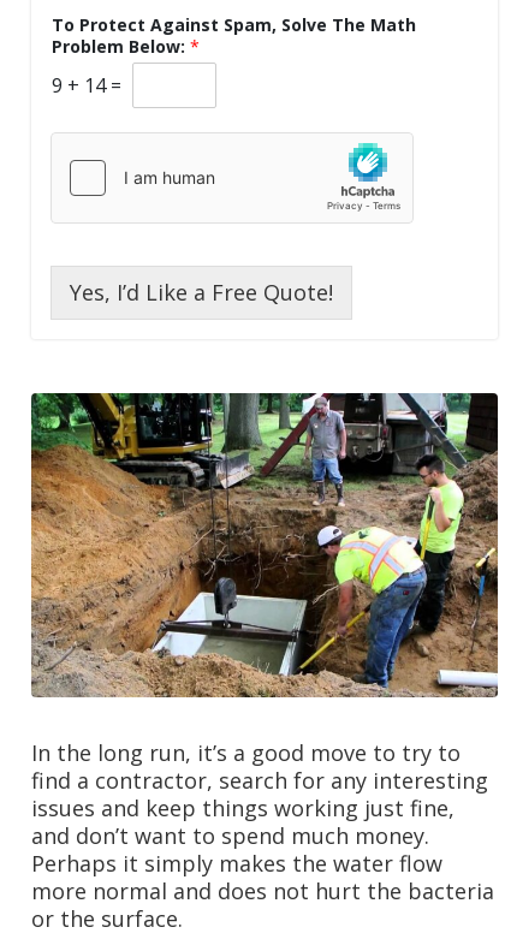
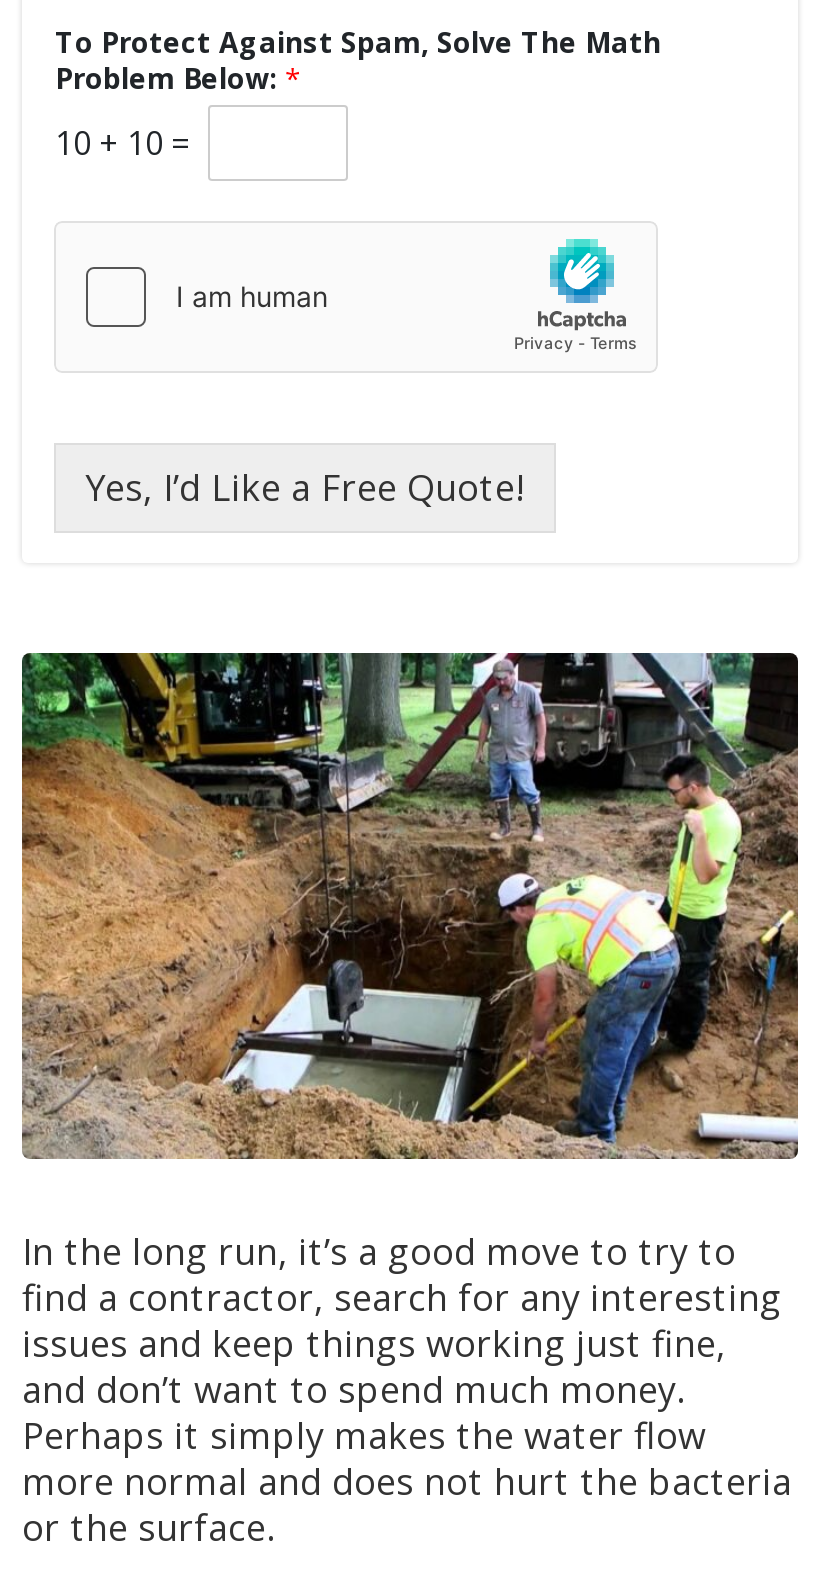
- 9 + 14 =
+ 10 + 10 =
